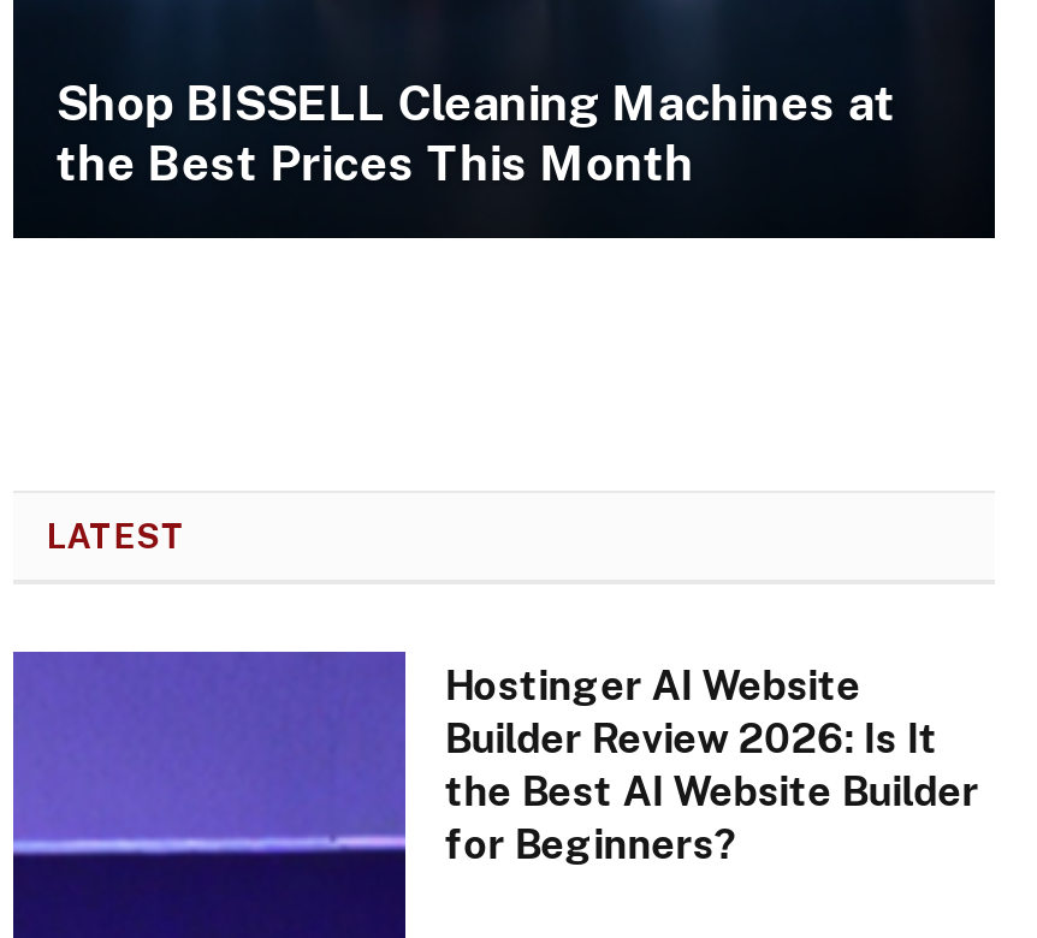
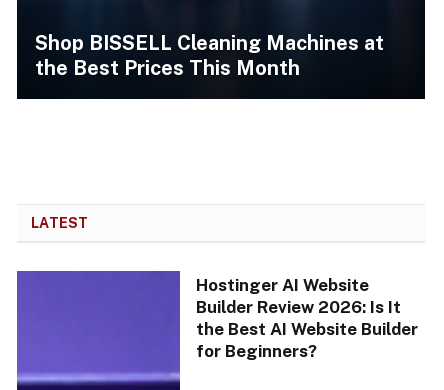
- [image]
+ [image]
